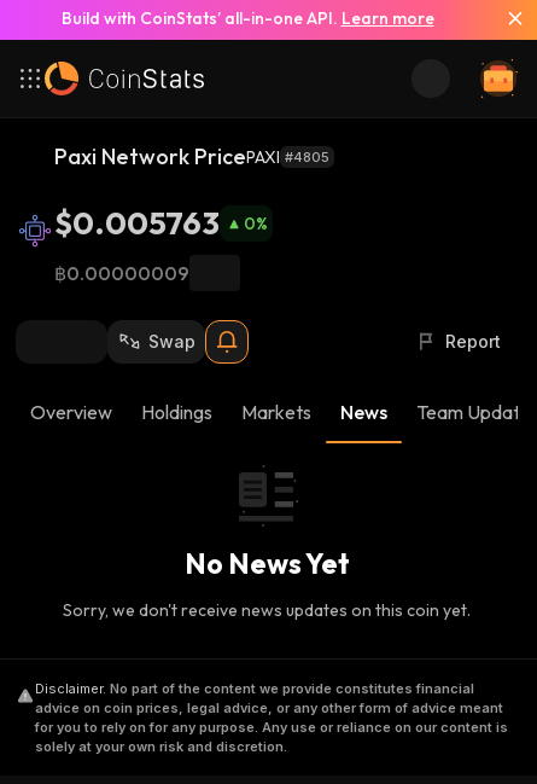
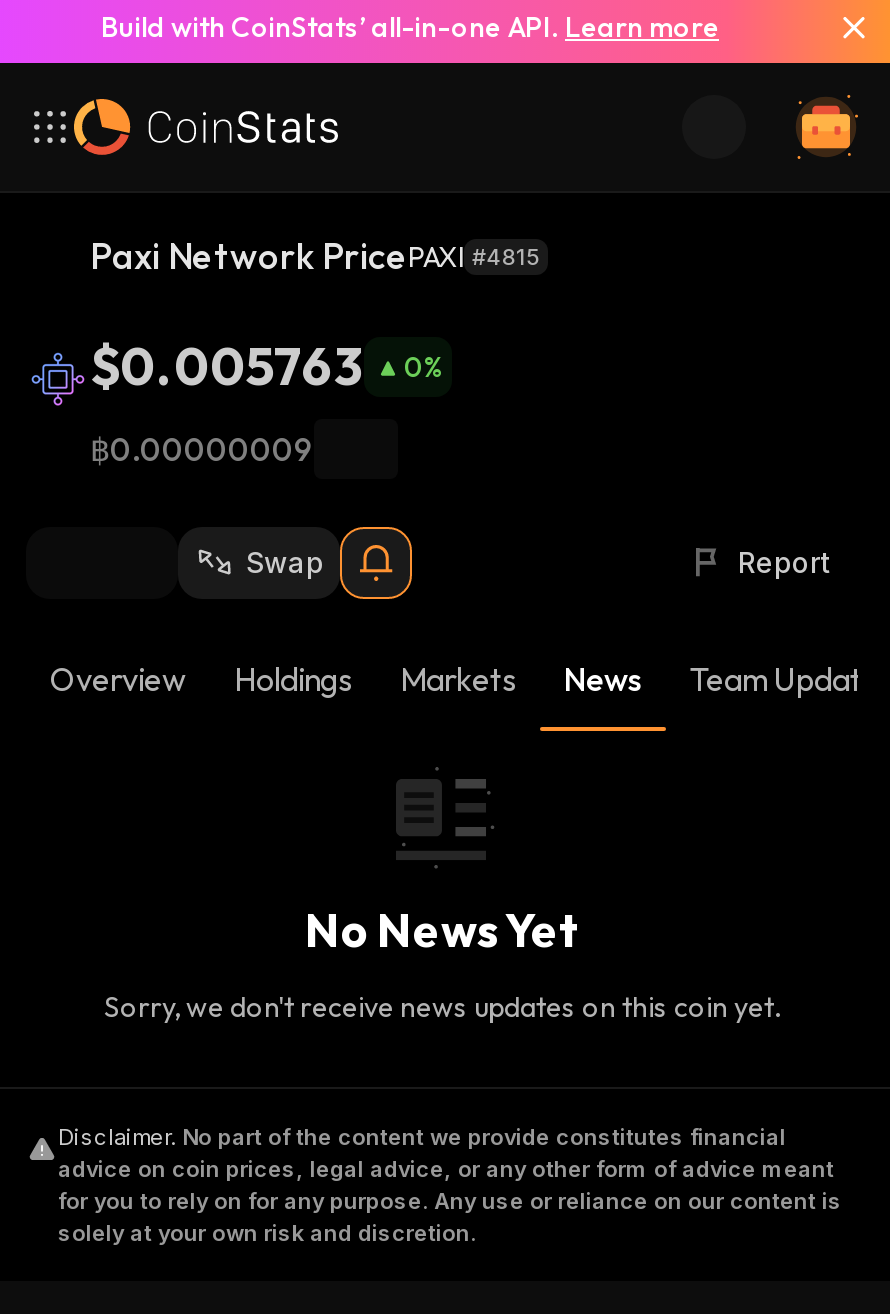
- Paxi Network PricePAXI #4805
+ Paxi Network PricePAXI #4815
